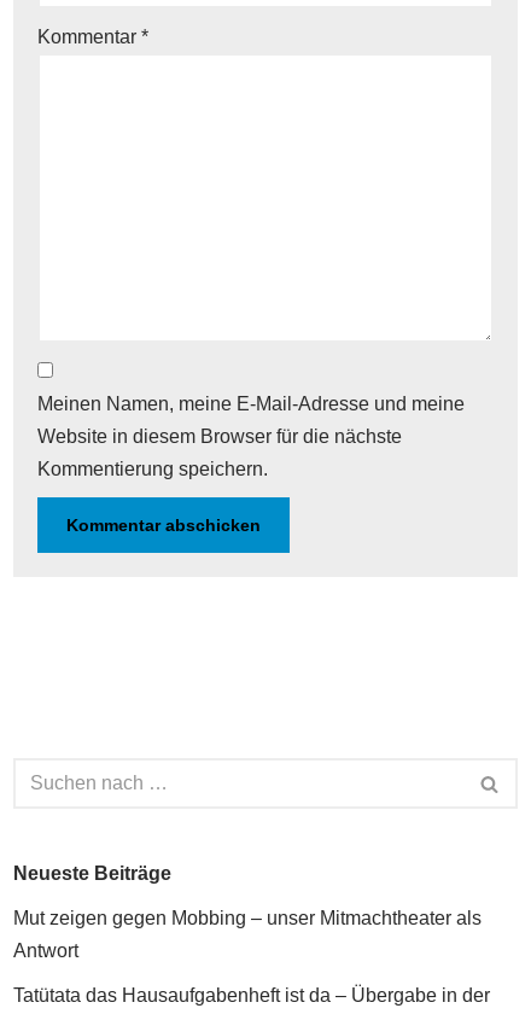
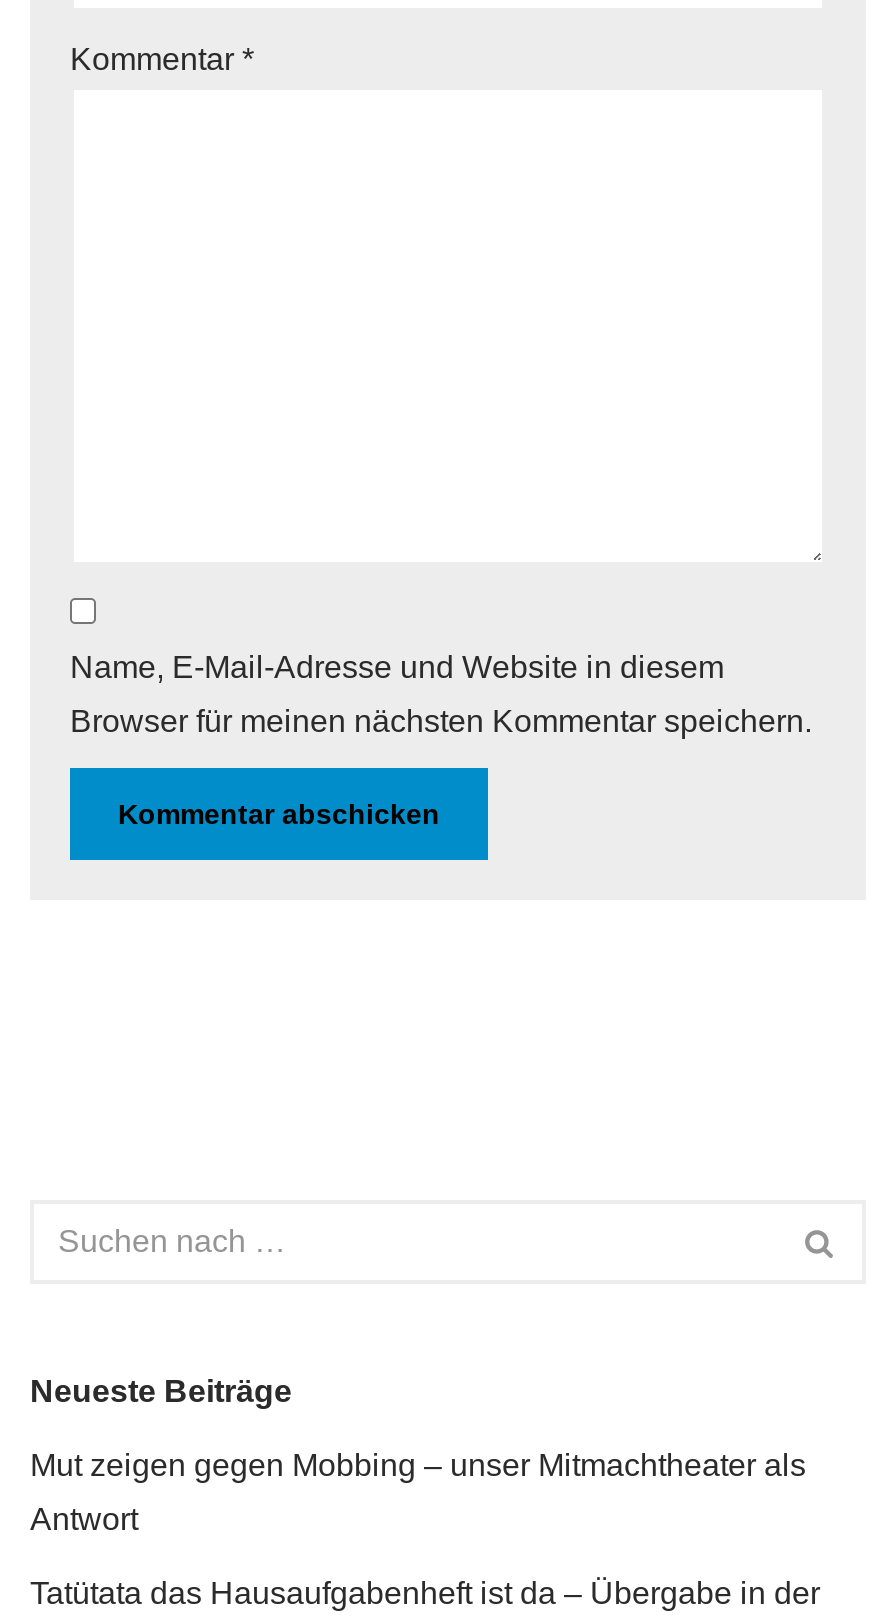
- Meinen Namen, meine E-Mail-Adresse und meine
- Website in diesem Browser für die nächste
- Kommentierung speichern.
+ Name, E-Mail-Adresse und Website in diesem
+ Browser für meinen nächsten Kommentar speichern.
